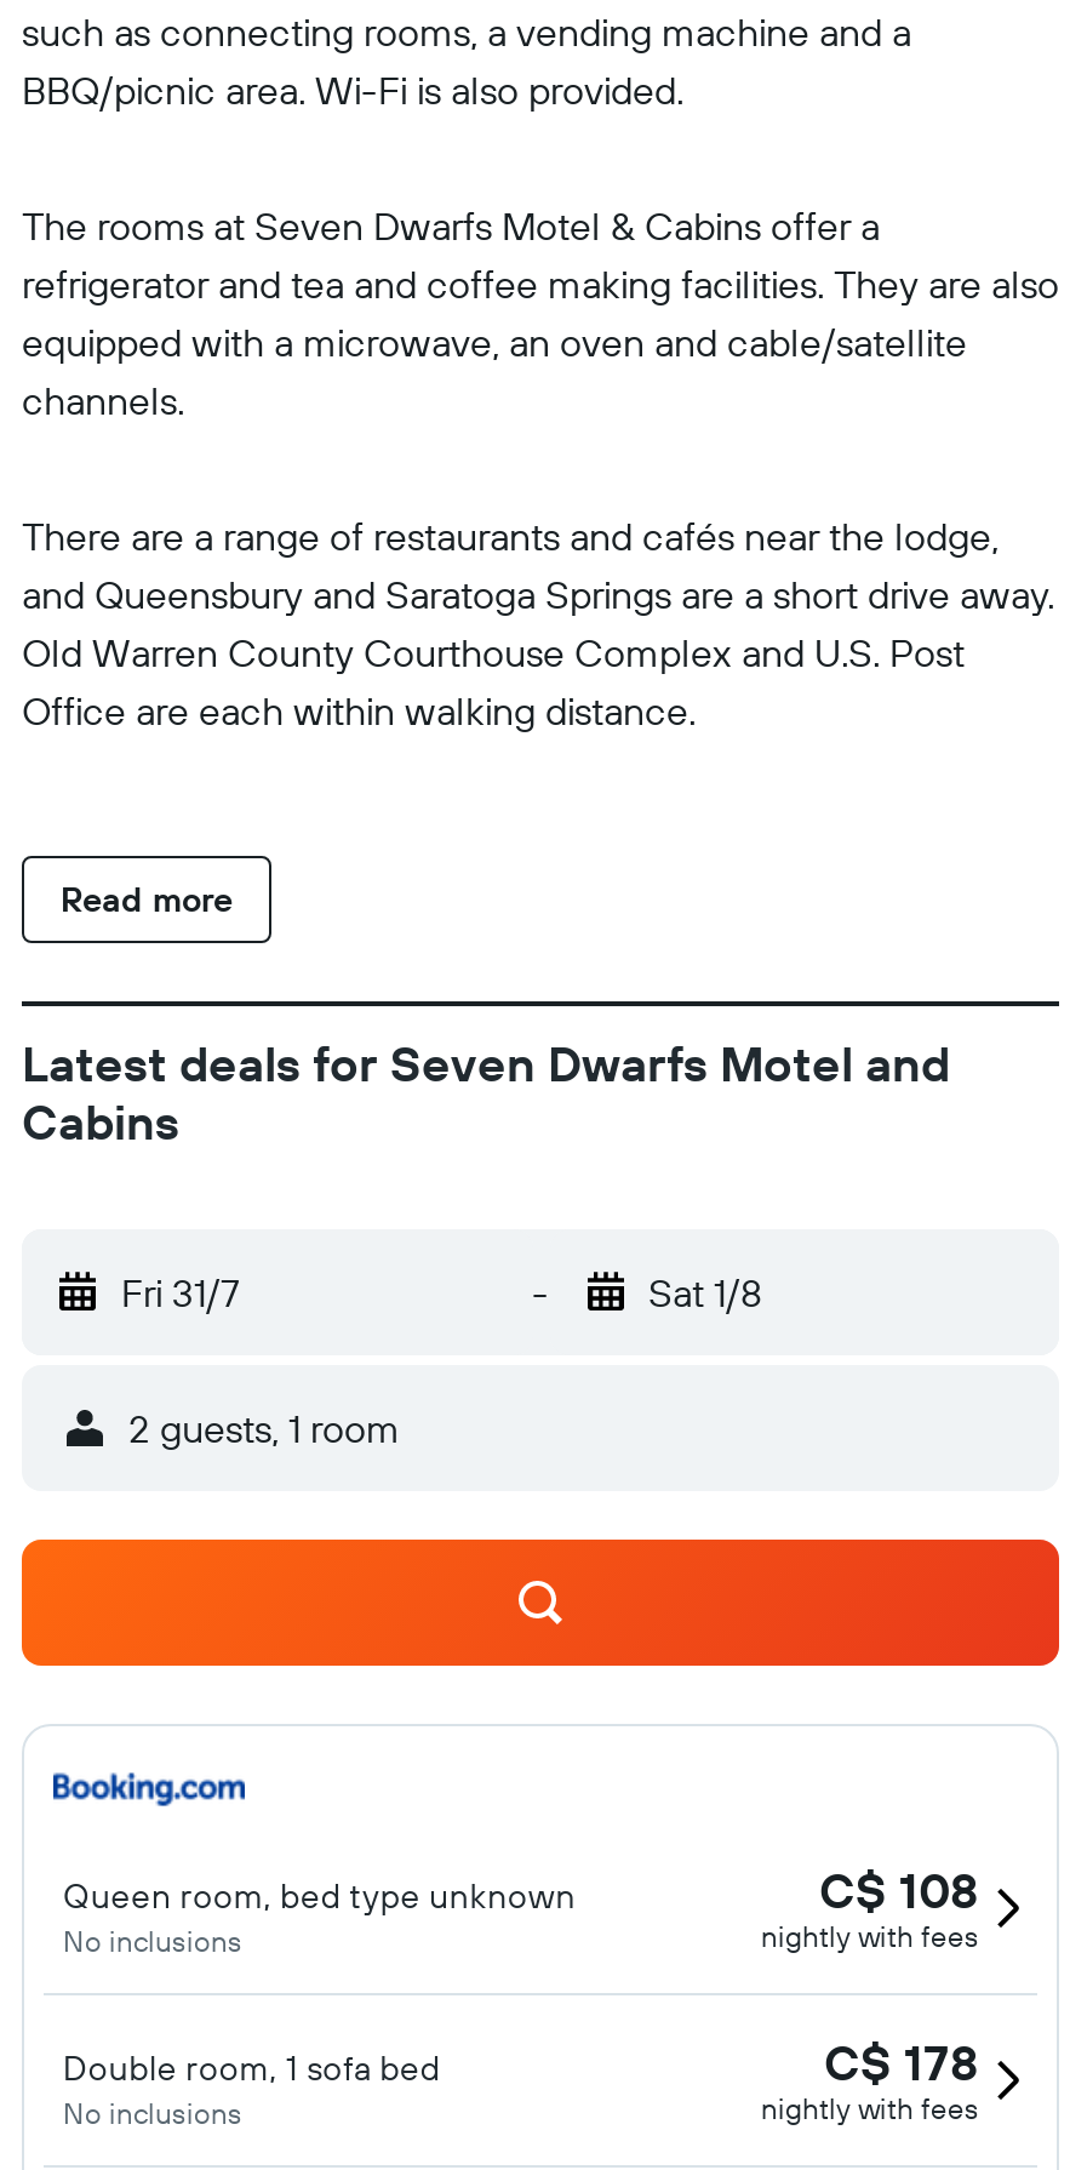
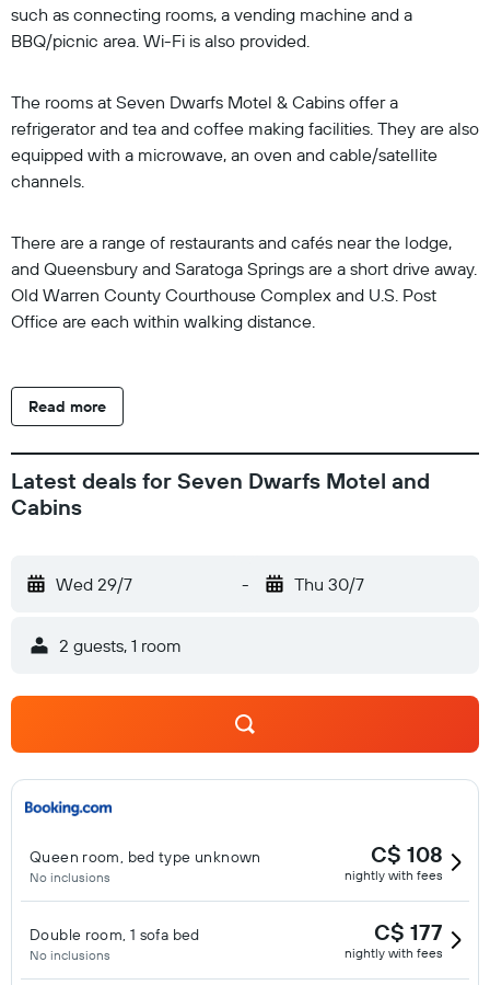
- Fri 31/7
+ Wed 29/7

- Sat 1/8
+ Thu 30/7

- C$ 178
+ C$ 177
